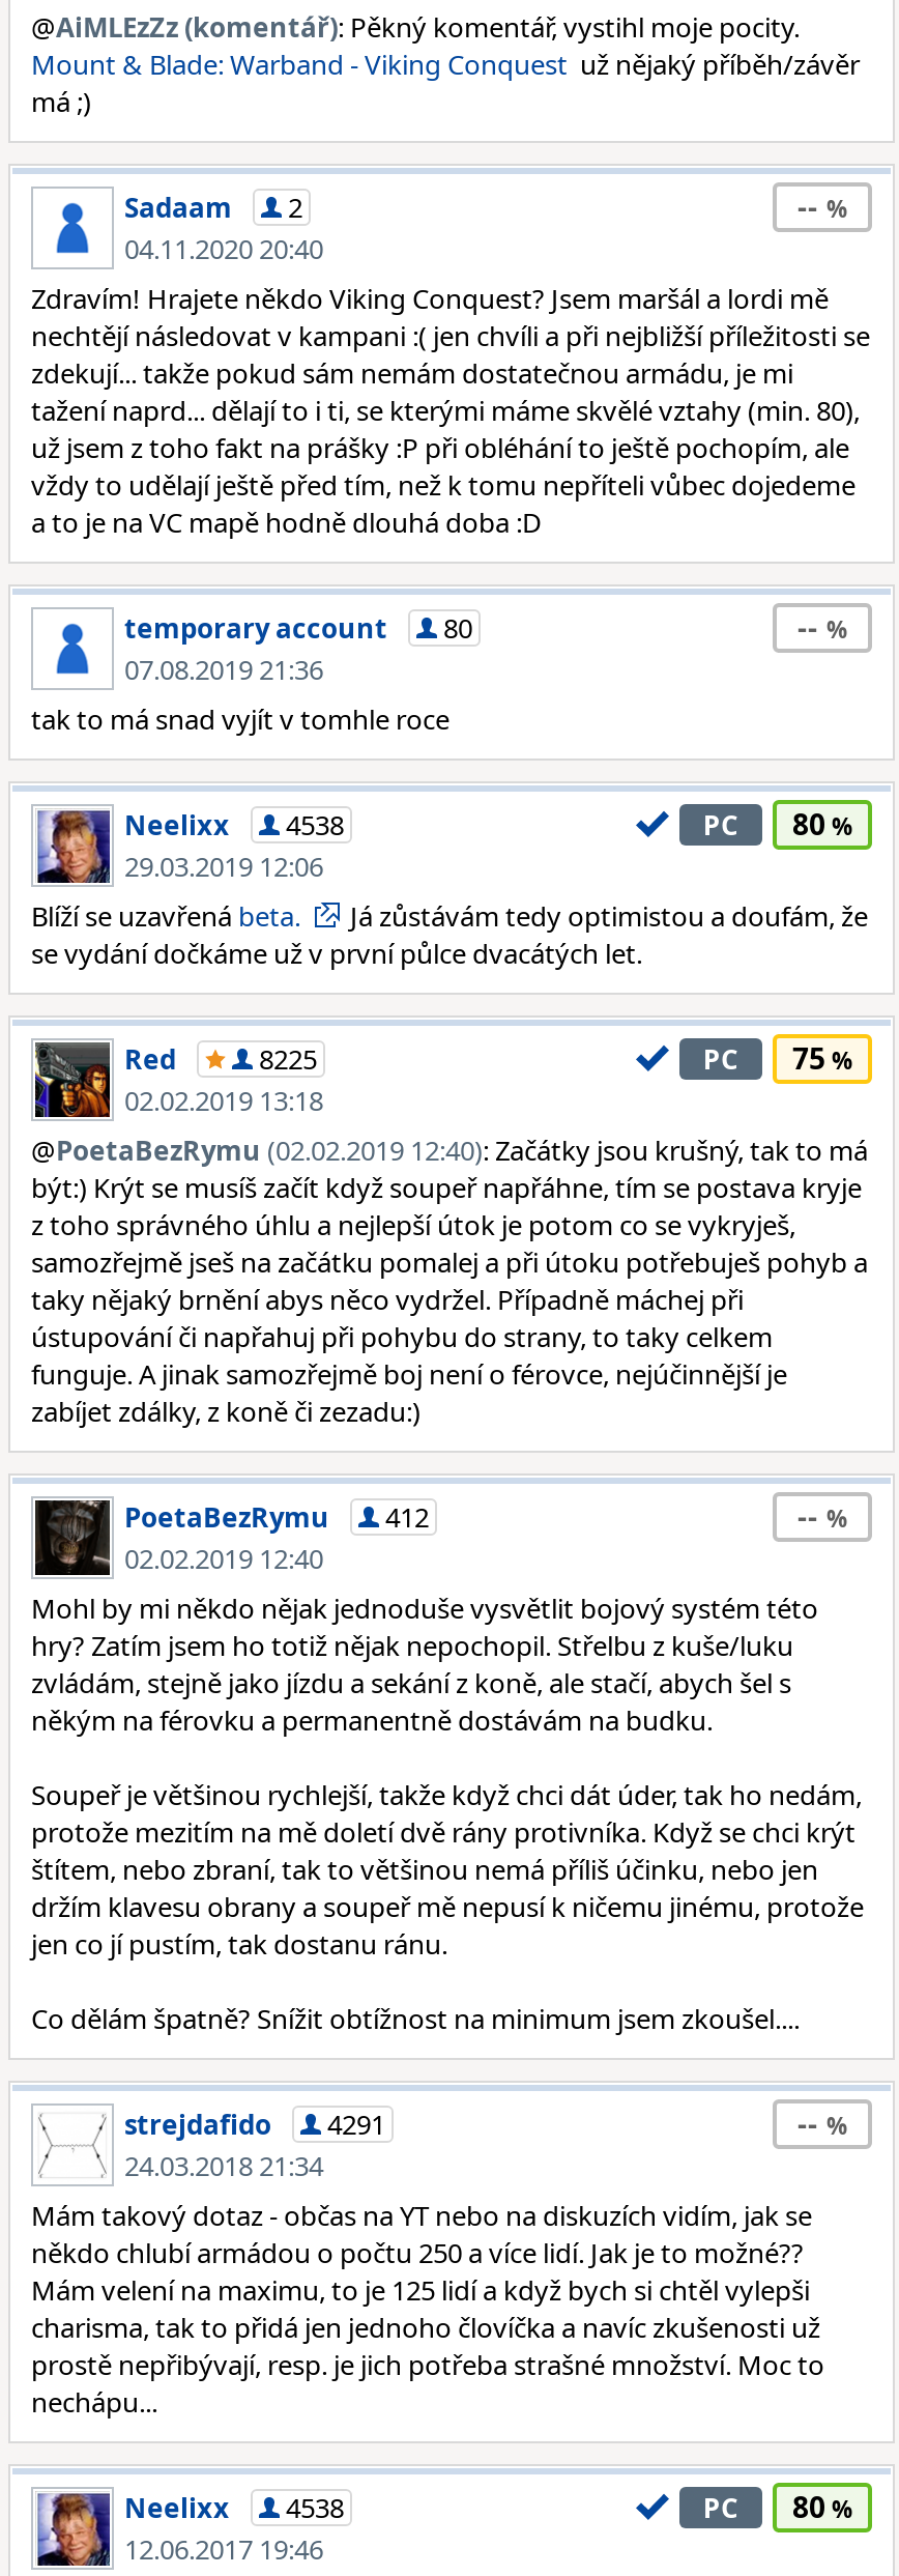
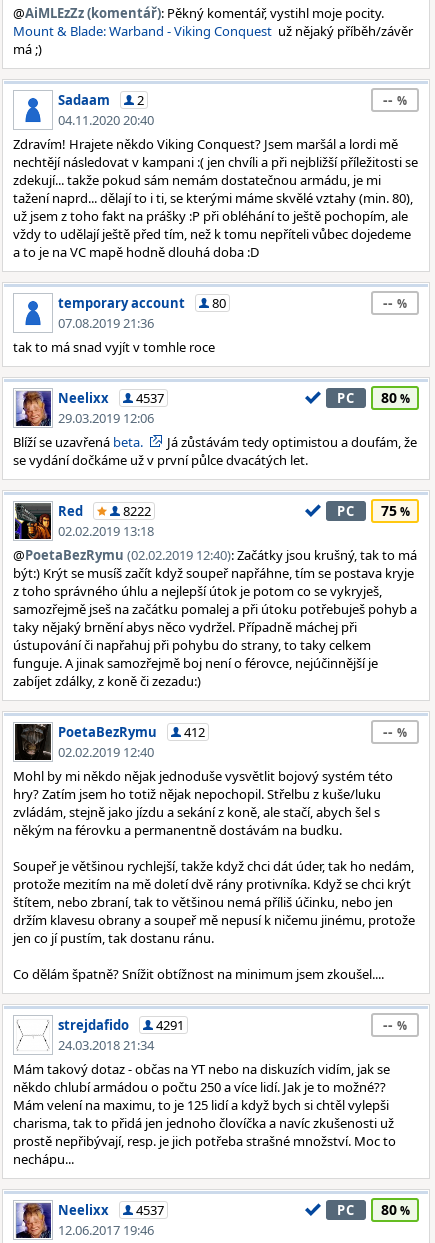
- Neelixx 4538
+ Neelixx 4537

- 8225
+ 8222

- Neelixx 4538
+ Neelixx 4537
